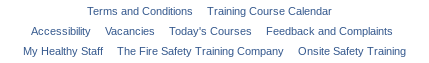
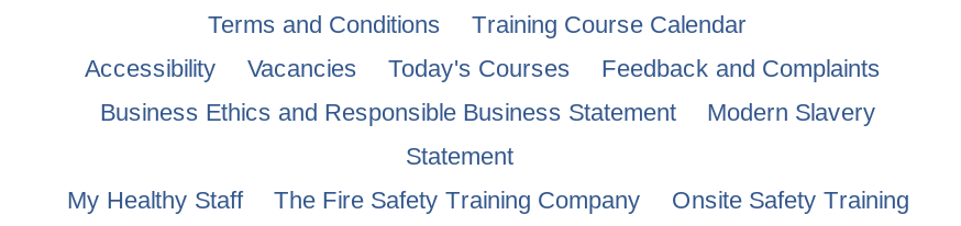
+ Business Ethics and Responsible Business Statement
+ Modern Slavery
+ Statement
